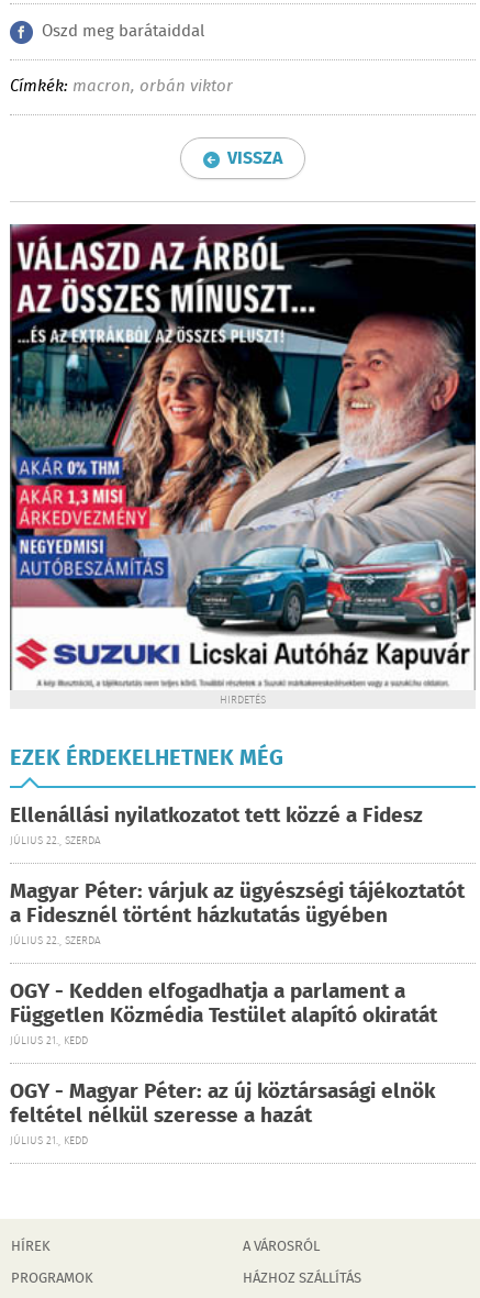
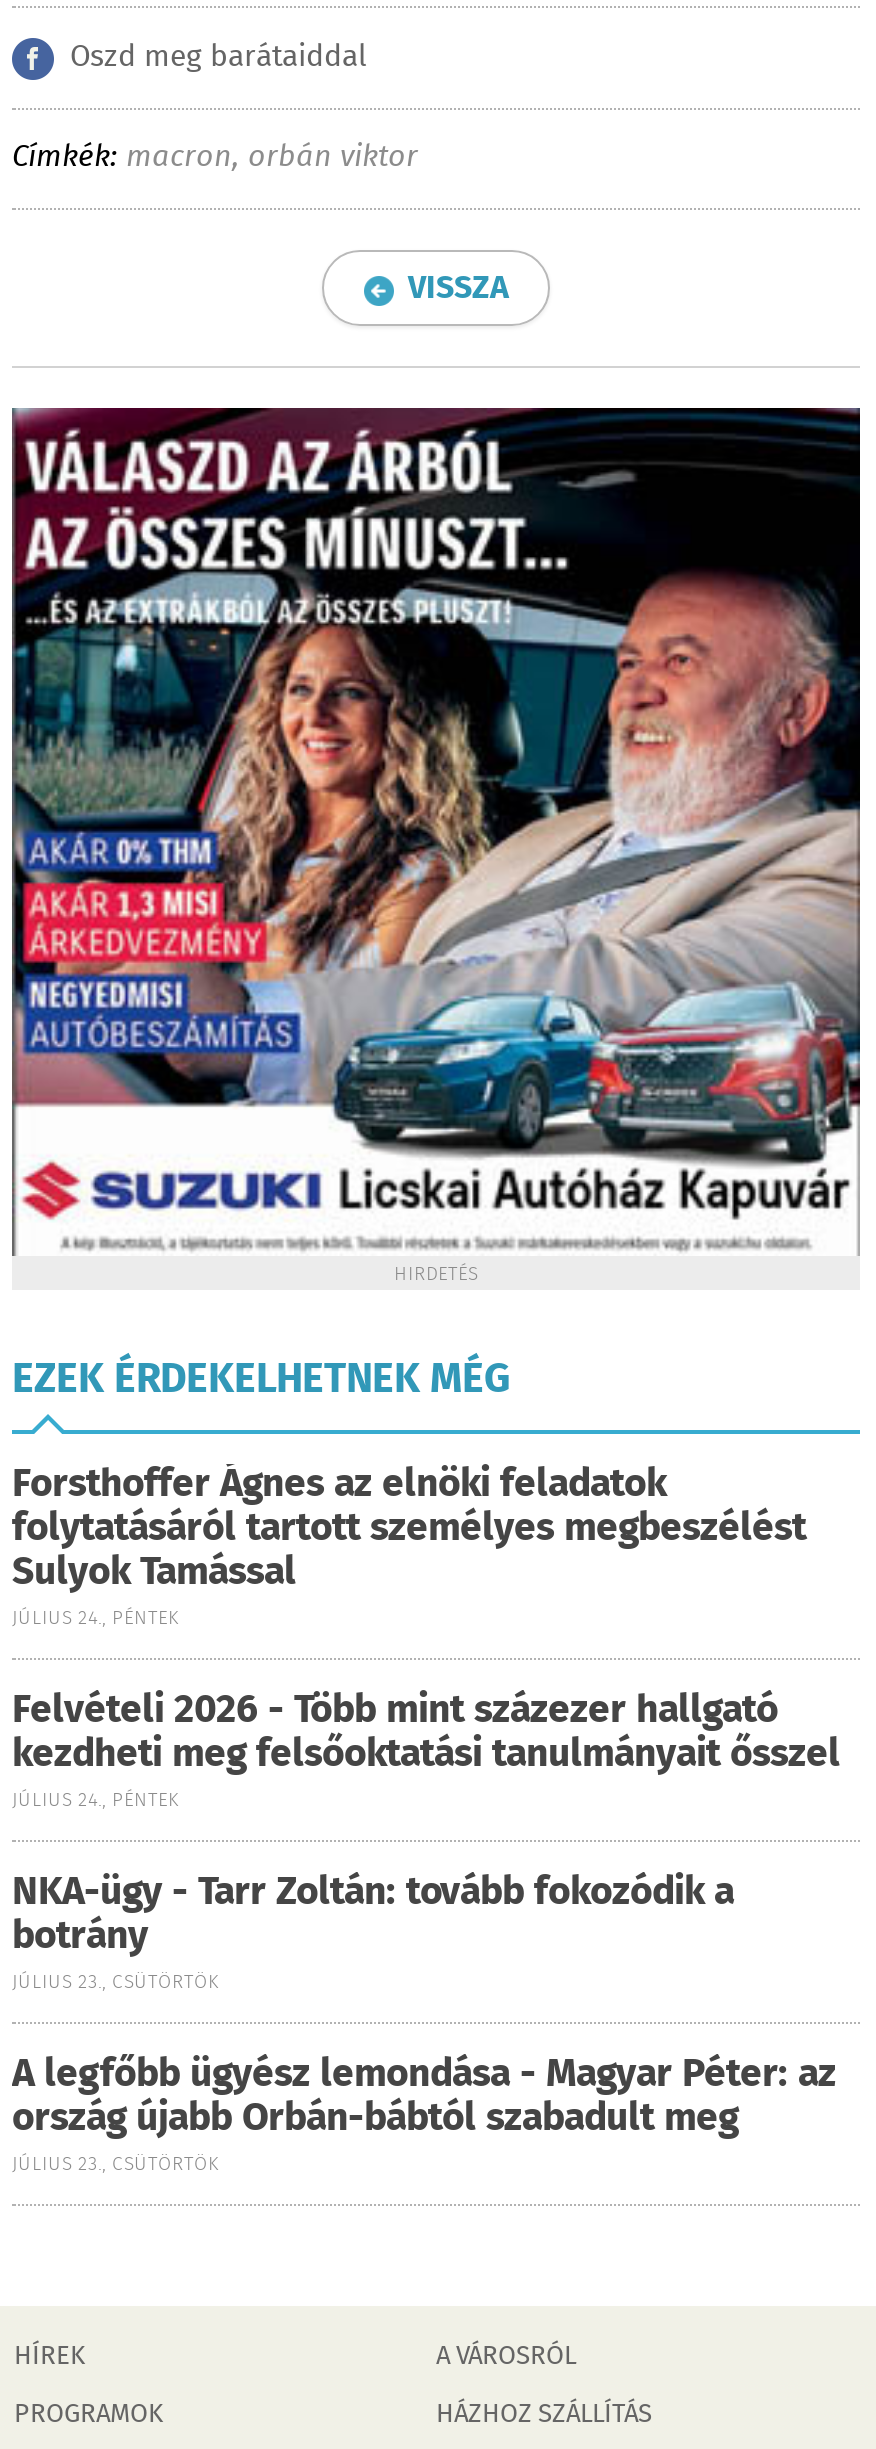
- Ellenállási nyilatkozatot tett közzé a Fidesz
- JÚLIUS 22., SZERDA
+ Forsthoffer Ágnes az elnöki feladatok
+ folytatásáról tartott személyes megbeszélést
+ Sulyok Tamással
+ JÚLIUS 24., PÉNTEK

- Magyar Péter: várjuk az ügyészségi tájékoztatót
- a Fidesznél történt házkutatás ügyében
- JÚLIUS 22., SZERDA
+ Felvételi 2026 - Több mint százezer hallgató
+ kezdheti meg felsőoktatási tanulmányait ősszel
+ JÚLIUS 24., PÉNTEK

- OGY - Kedden elfogadhatja a parlament a
- Független Közmédia Testület alapító okiratát
- JÚLIUS 21., KEDD
+ NKA-ügy - Tarr Zoltán: tovább fokozódik a
+ botrány
+ JÚLIUS 23., CSÜTÖRTÖK

- OGY - Magyar Péter: az új köztársasági elnök
- feltétel nélkül szeresse a hazát
- JÚLIUS 21., KEDD
+ A legfőbb ügyész lemondása - Magyar Péter: az
+ ország újabb Orbán-bábtól szabadult meg
+ JÚLIUS 23., CSÜTÖRTÖK
